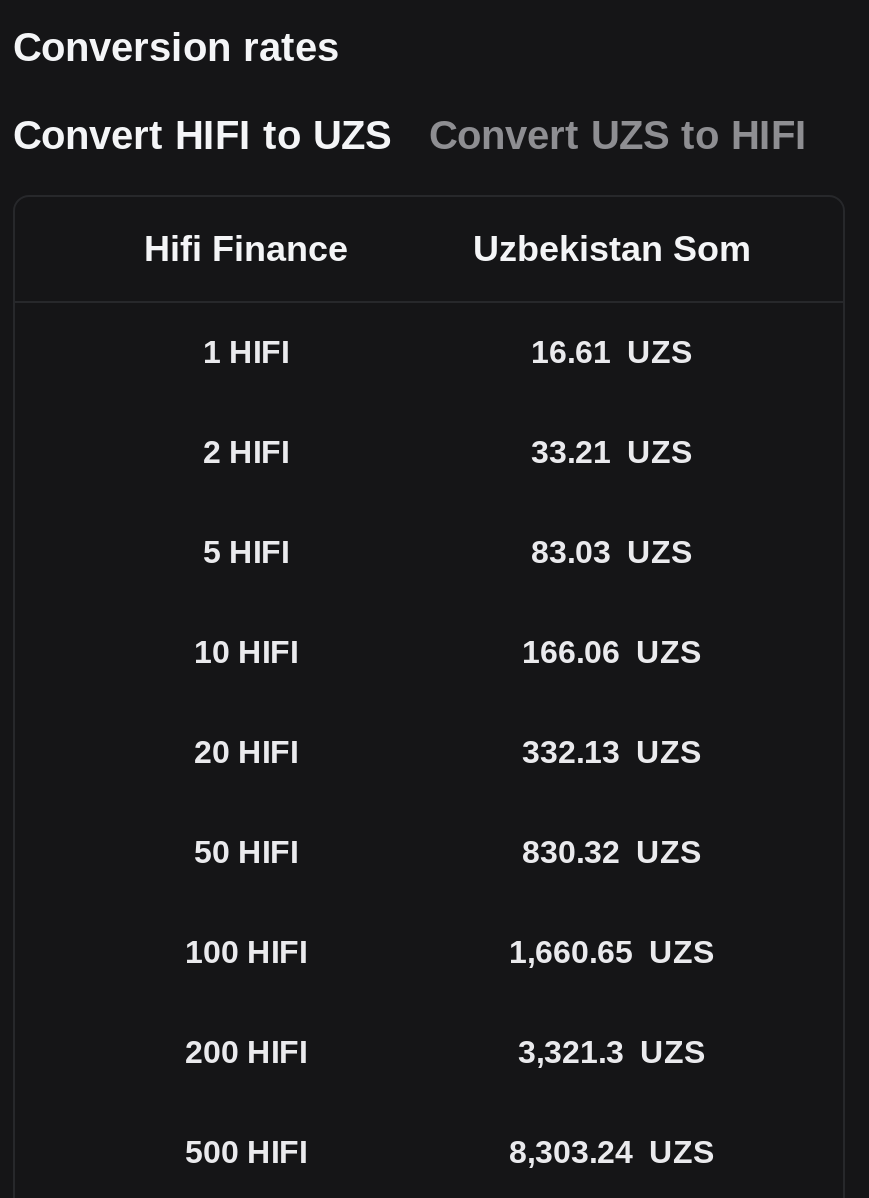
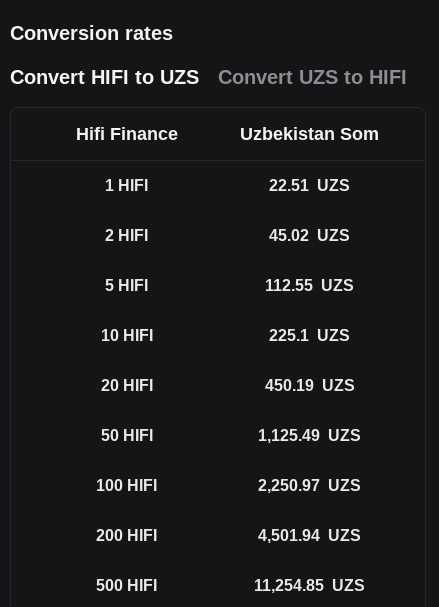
- 16.61 UZS
+ 22.51 UZS

- 33.21 UZS
+ 45.02 UZS

- 83.03 UZS
+ 112.55 UZS

- 166.06 UZS
+ 225.1 UZS

- 332.13 UZS
+ 450.19 UZS

- 830.32 UZS
+ 1,125.49 UZS

- 1,660.65 UZS
+ 2,250.97 UZS

- 3,321.3 UZS
+ 4,501.94 UZS

- 8,303.24 UZS
+ 11,254.85 UZS
